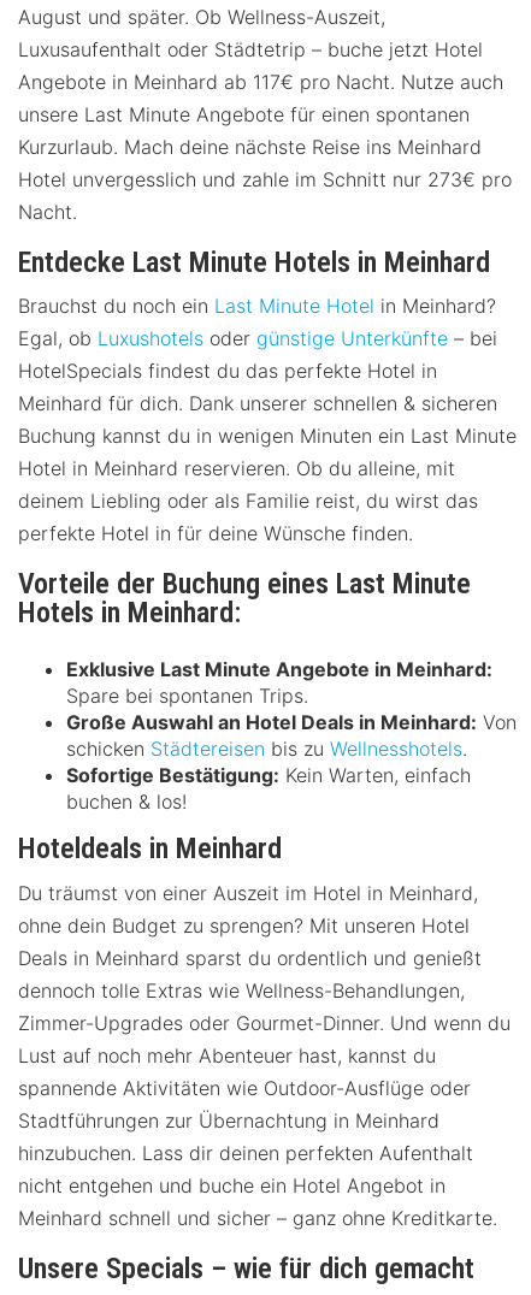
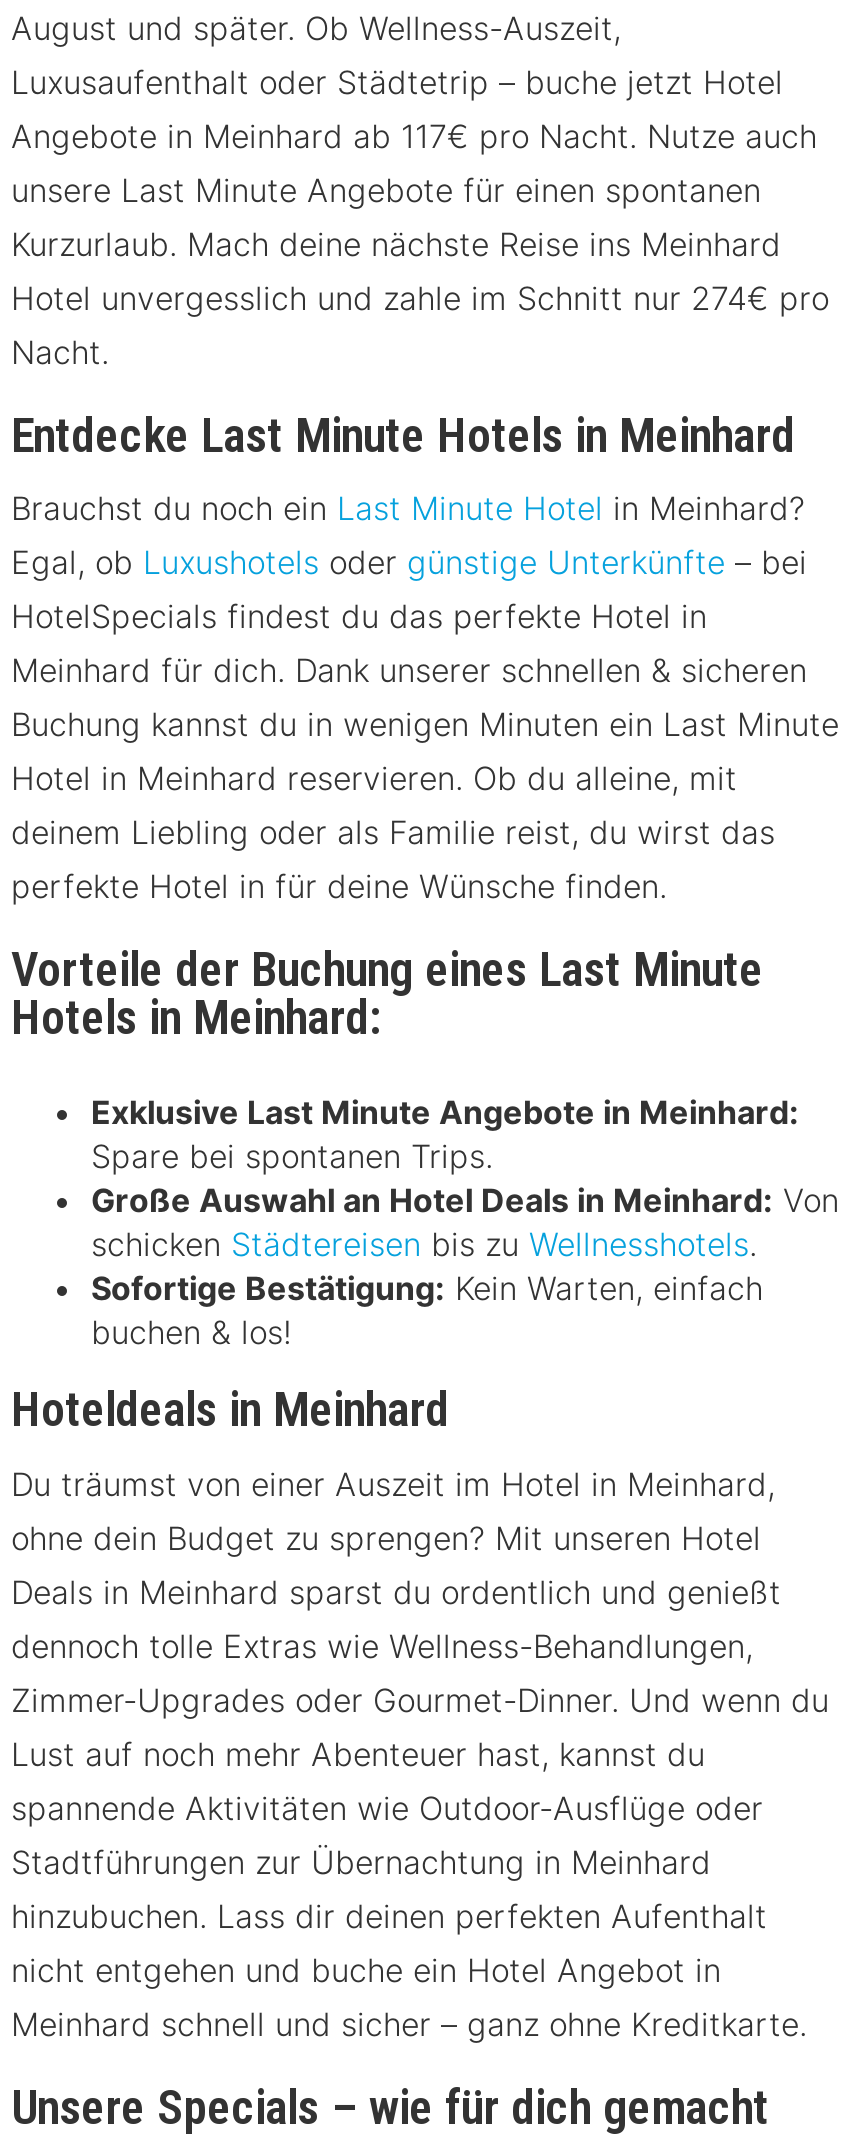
- Hotel unvergesslich und zahle im Schnitt nur 273€ pro
+ Hotel unvergesslich und zahle im Schnitt nur 274€ pro
